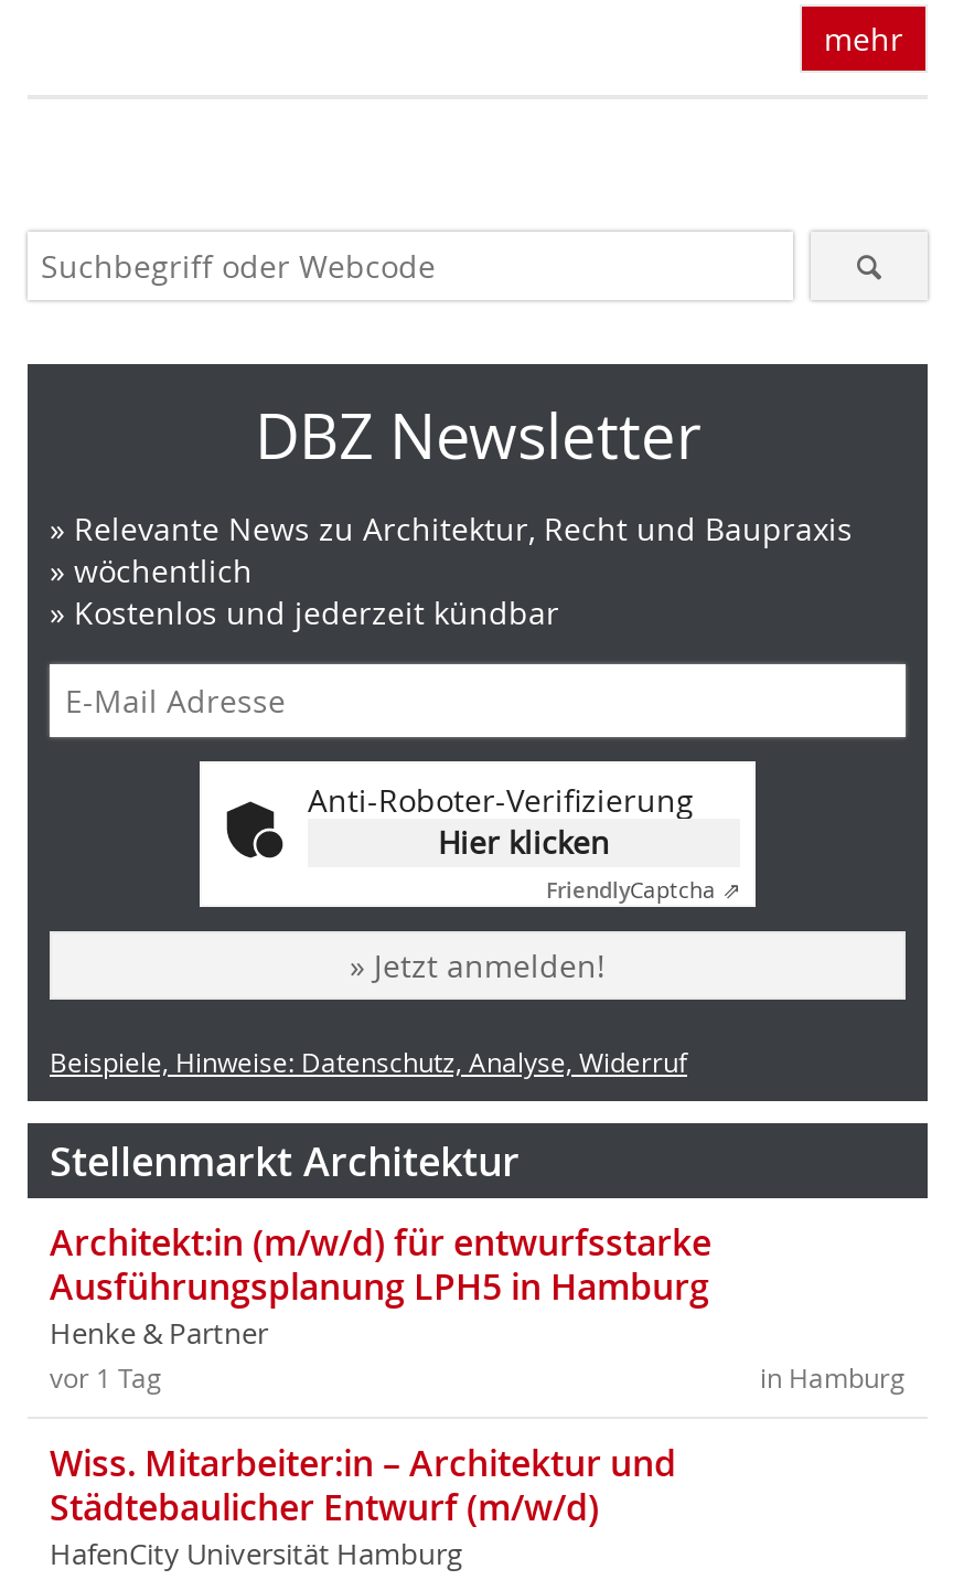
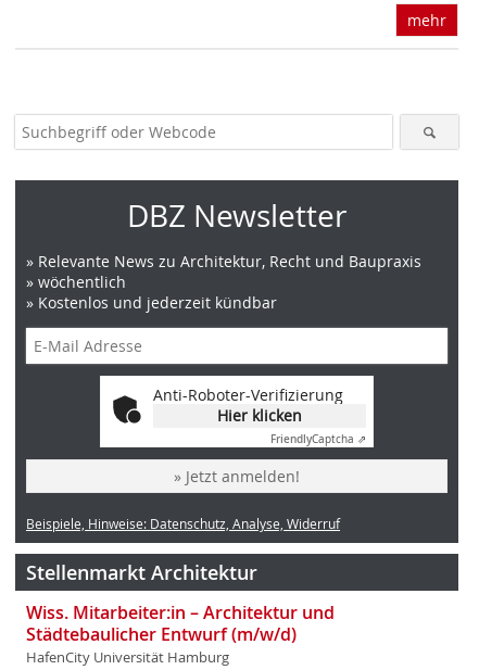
- Architekt:in (m/w/d) für entwurfsstarke
- Ausführungsplanung LPH5 in Hamburg
- Henke & Partner
- in Hamburg
- vor 1 Tag
